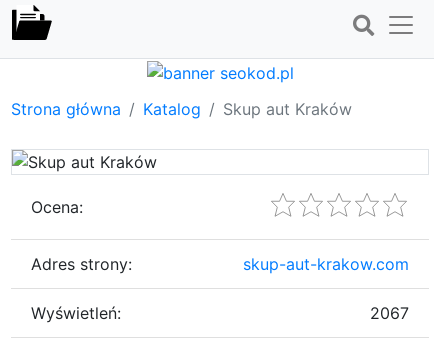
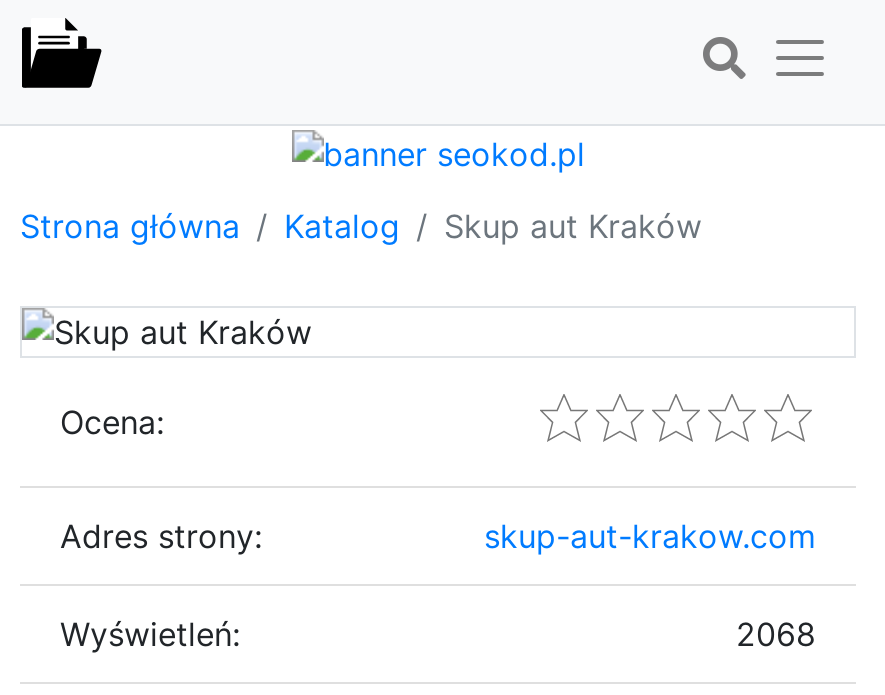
- 2067
+ 2068
